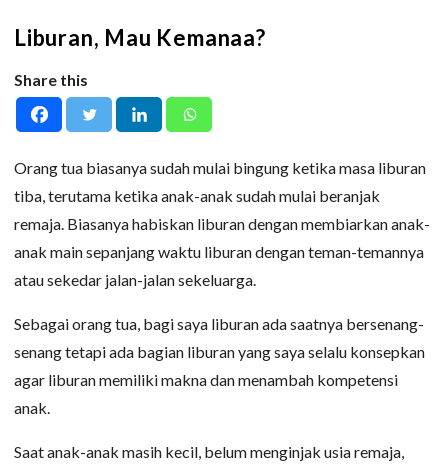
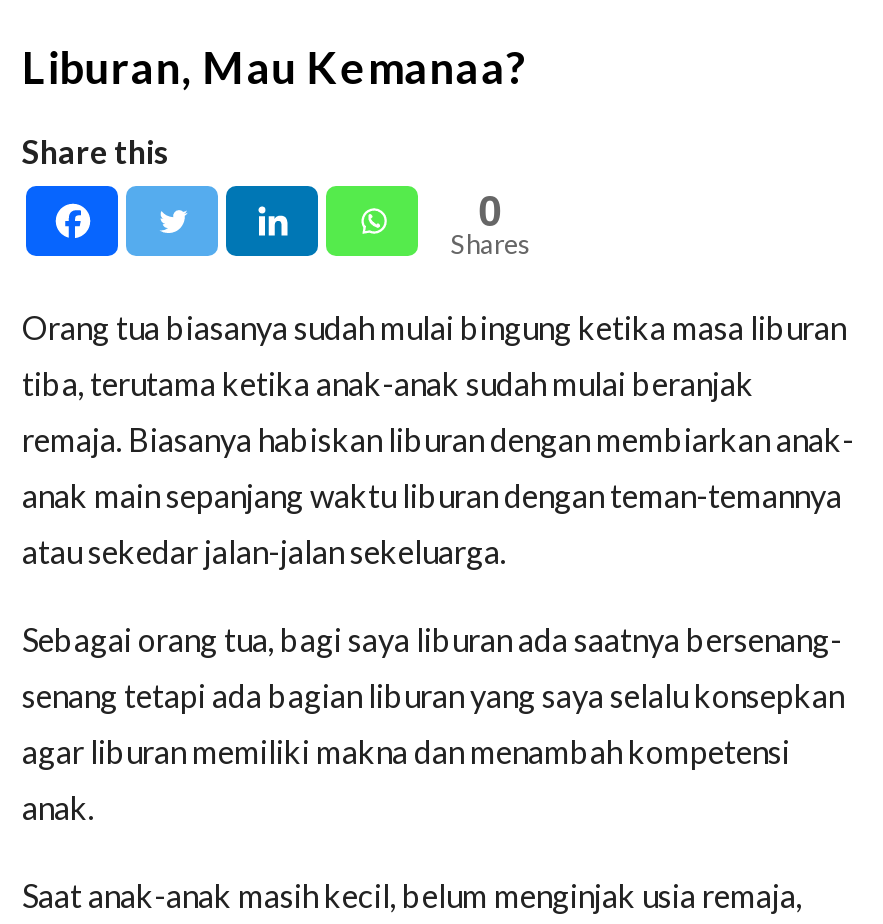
+ 0
+ Shares
